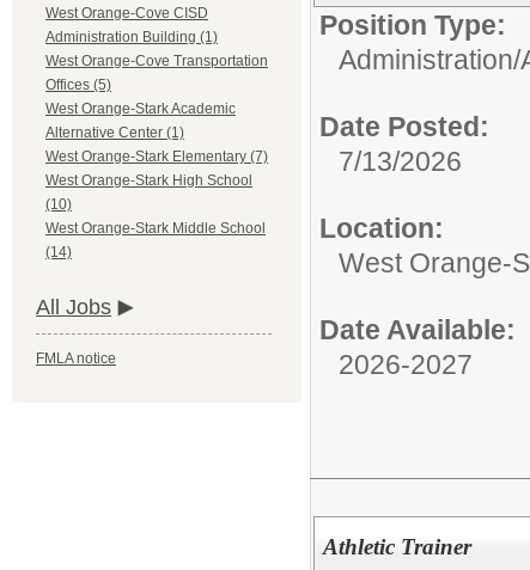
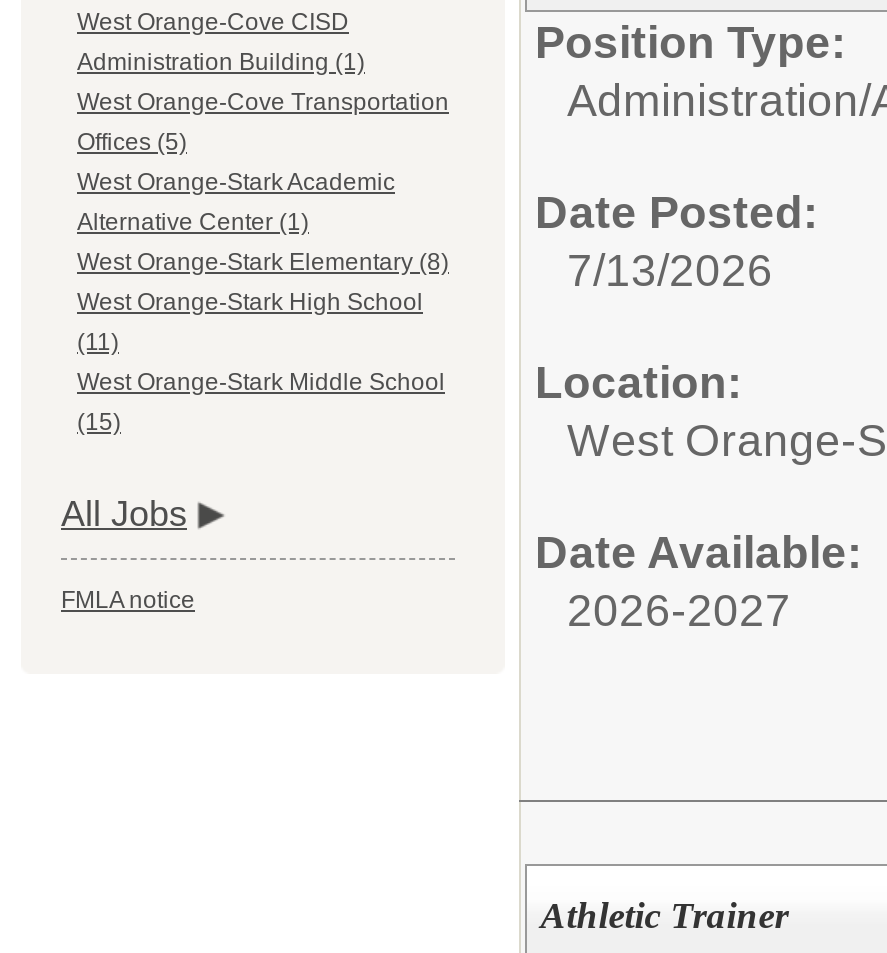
- West Orange-Stark Elementary (7)
+ West Orange-Stark Elementary (8)

- (10)
+ (11)

- (14)
+ (15)
